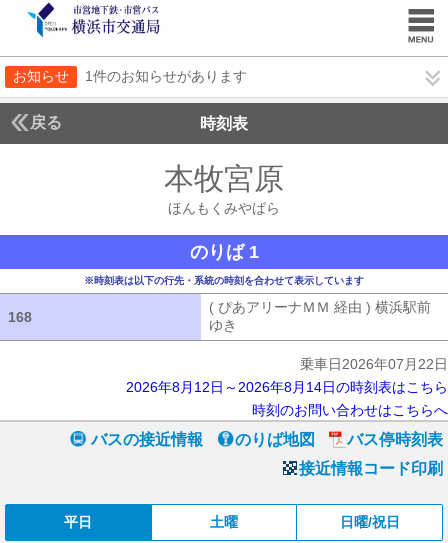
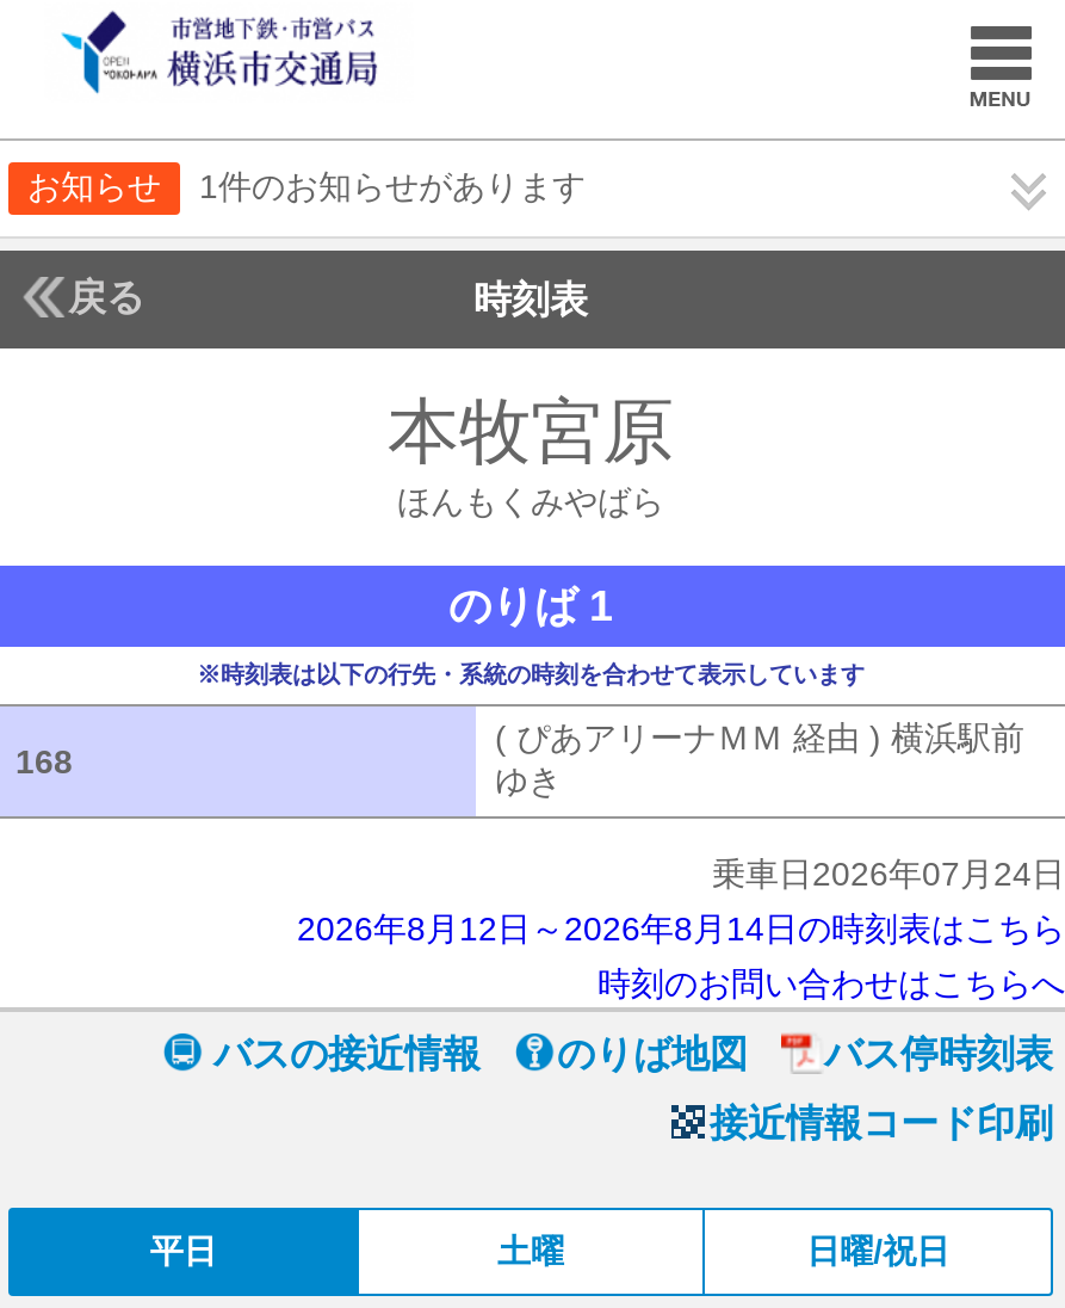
- 乗車日2026年07月22日
+ 乗車日2026年07月24日
